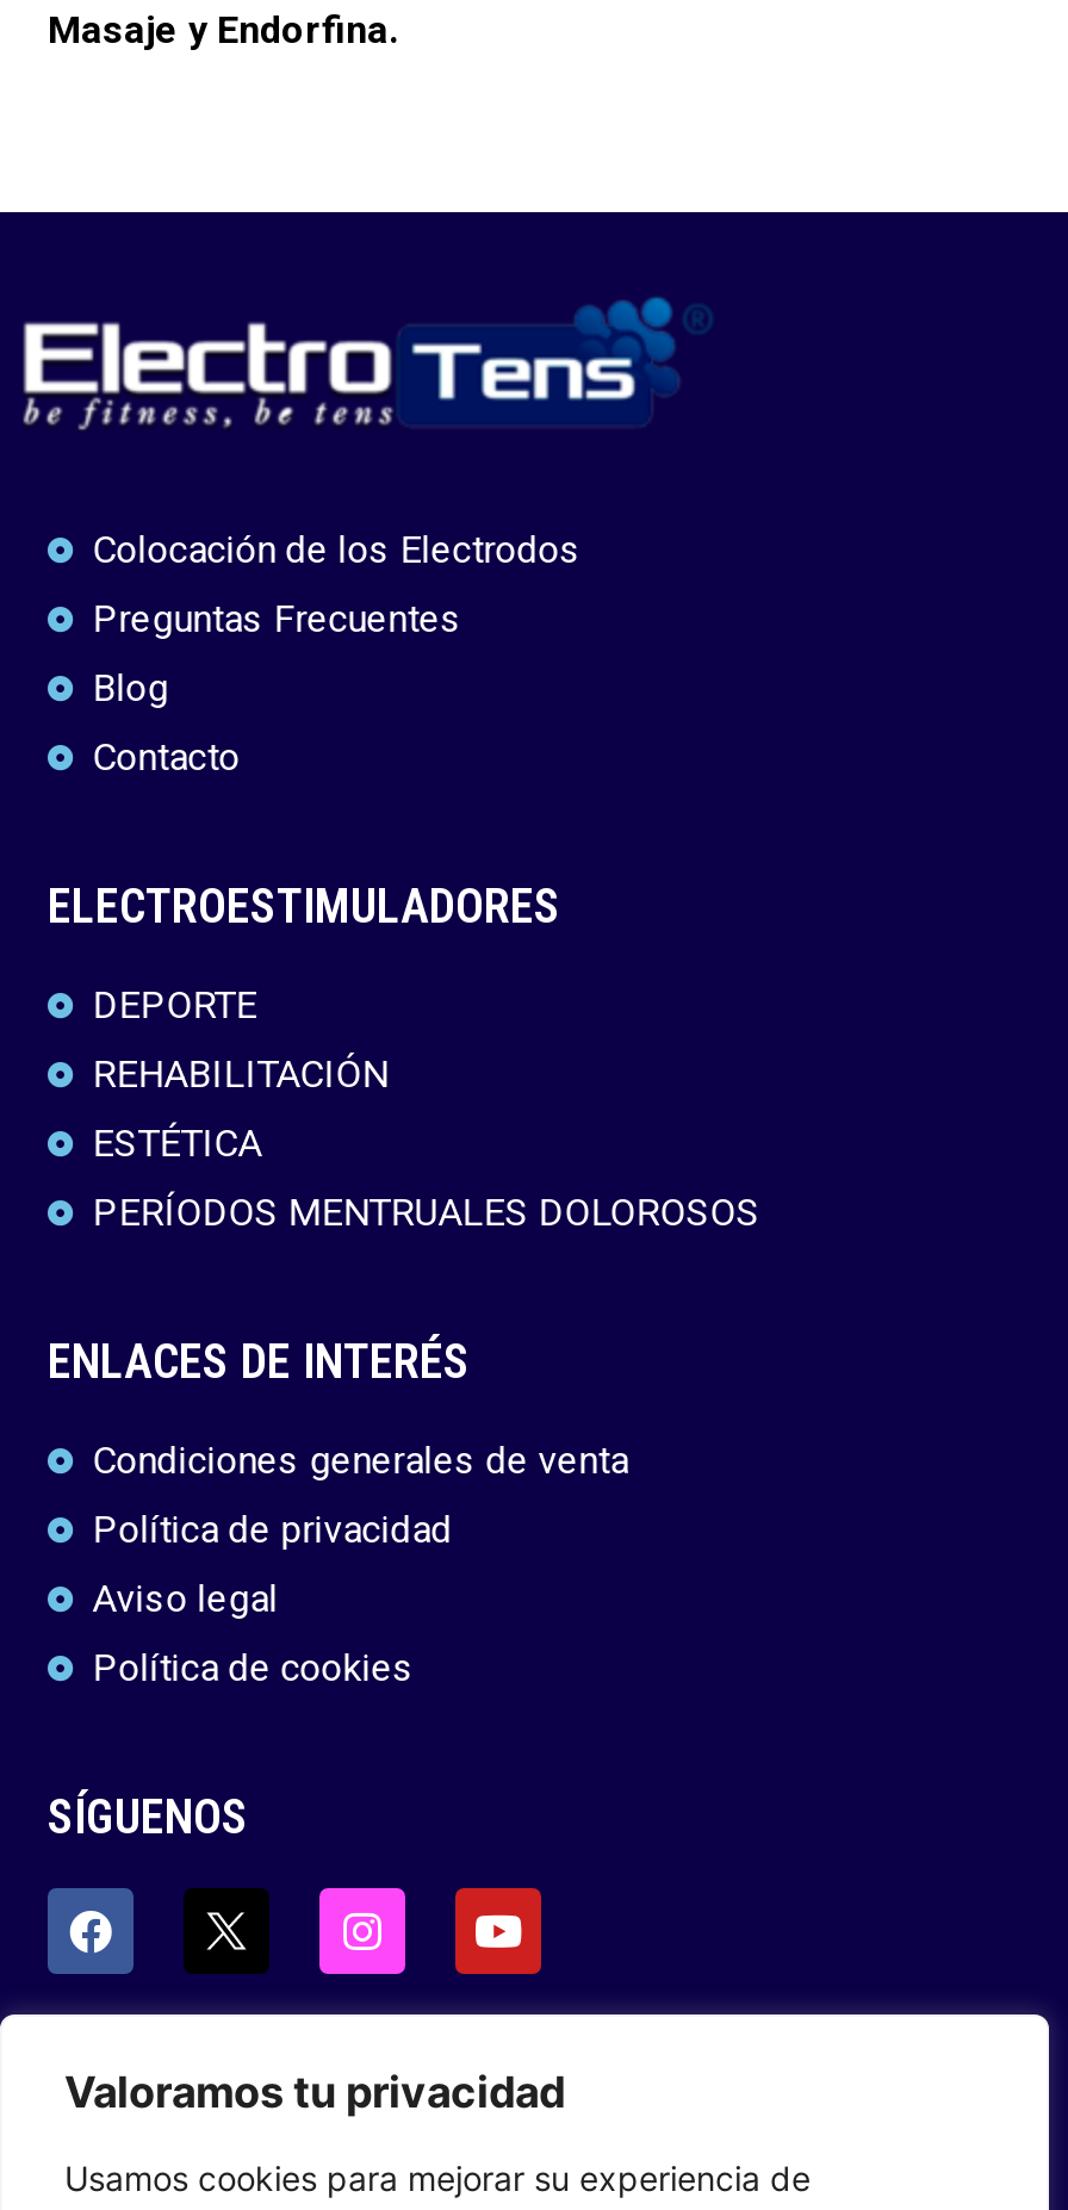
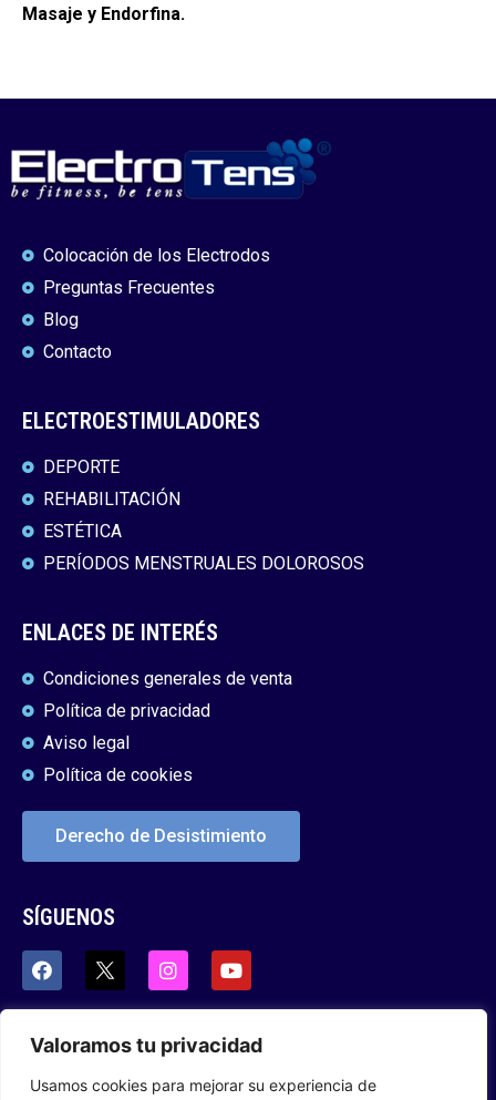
- PERÍODOS MENTRUALES DOLOROSOS
+ PERÍODOS MENSTRUALES DOLOROSOS

+ Derecho de Desistimiento
